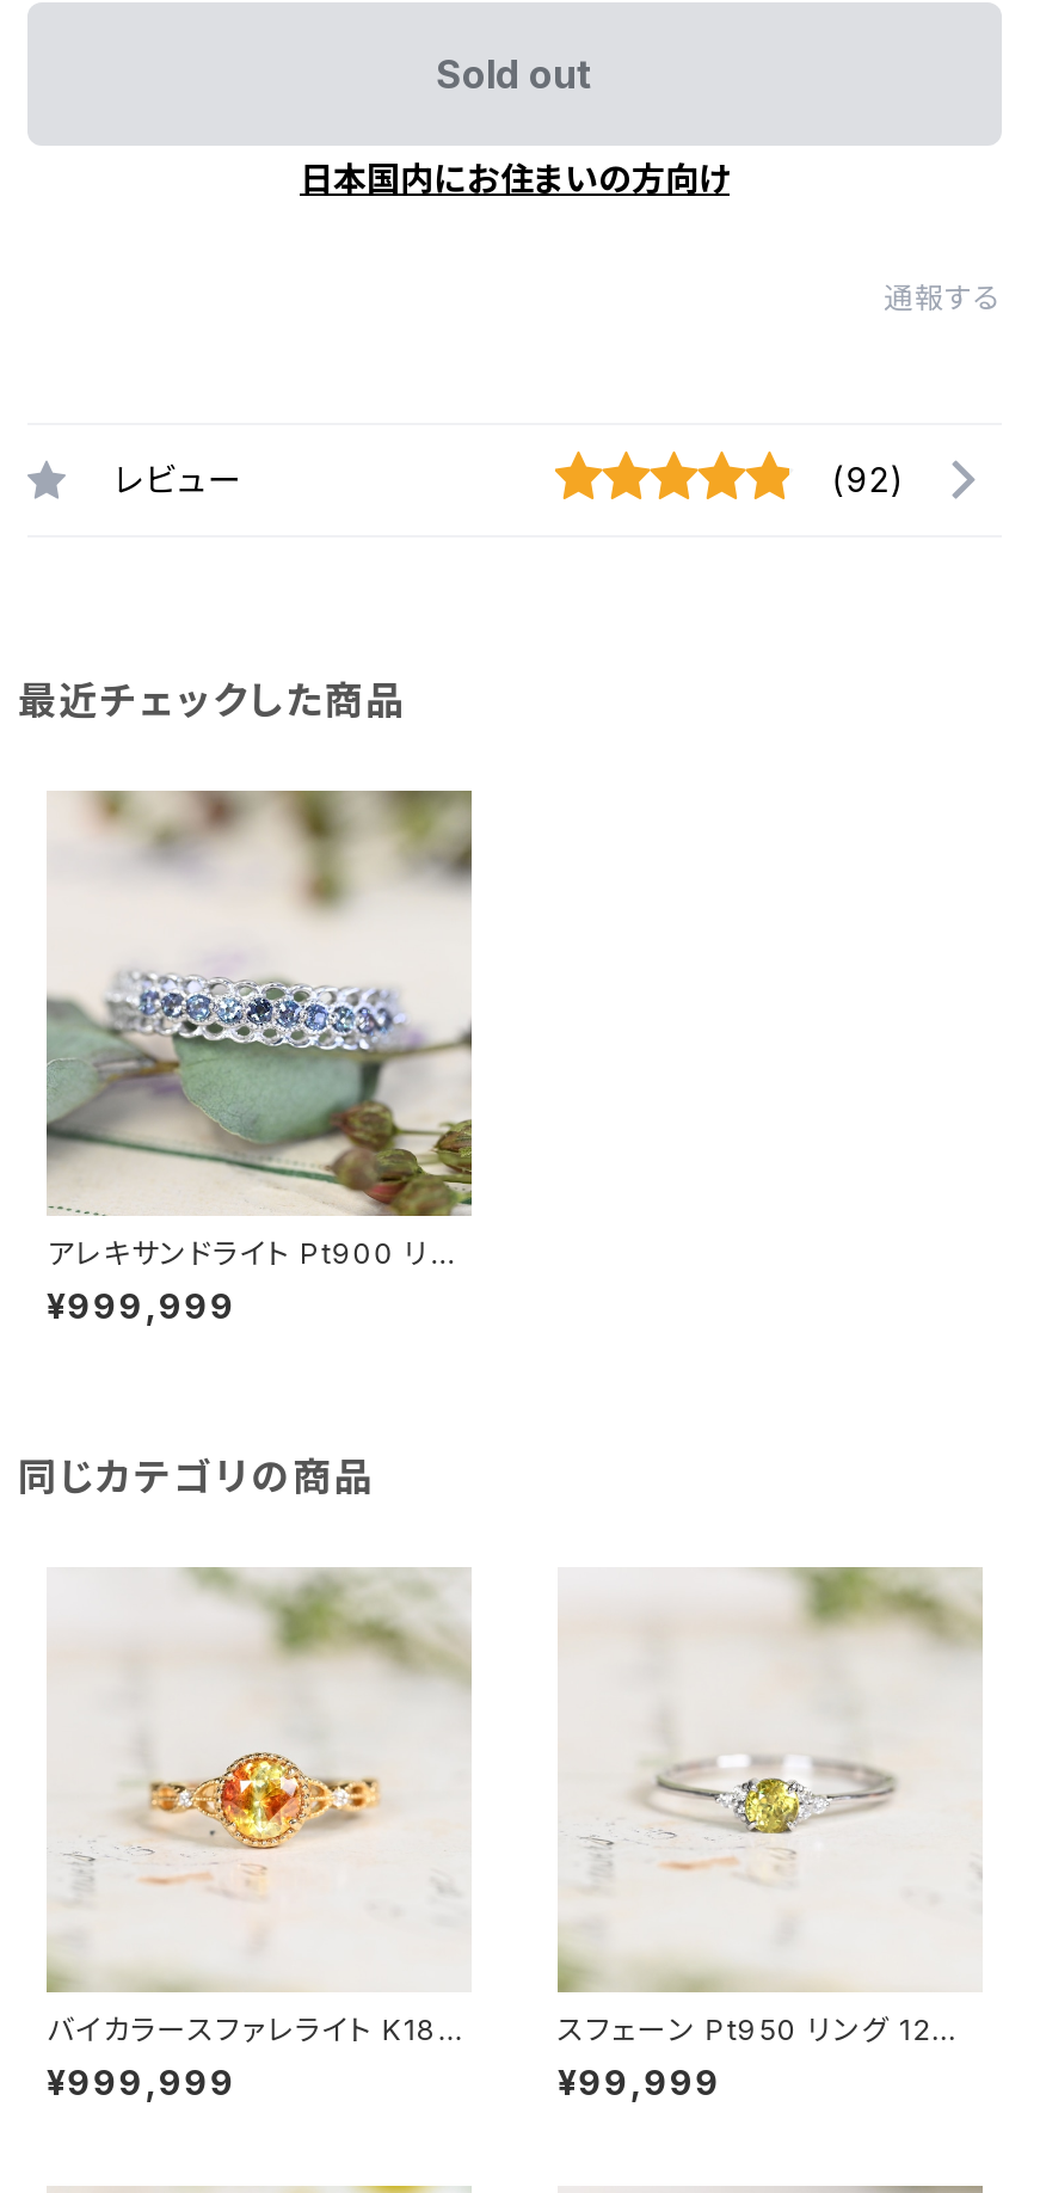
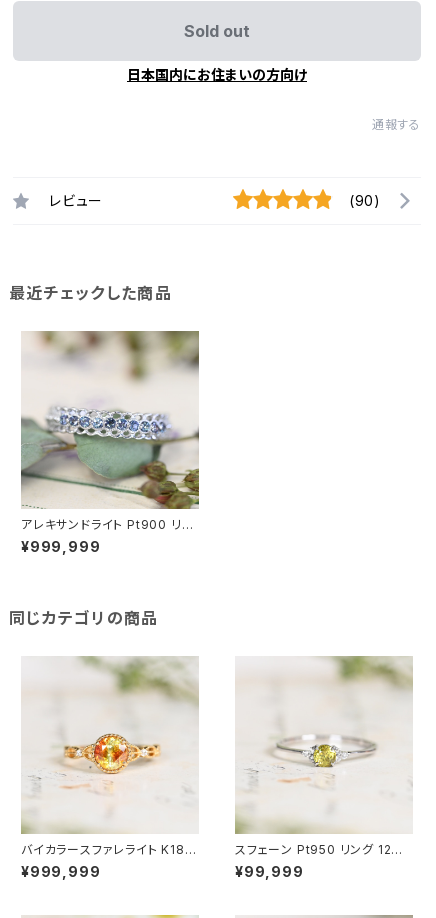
- (92)
+ (90)
